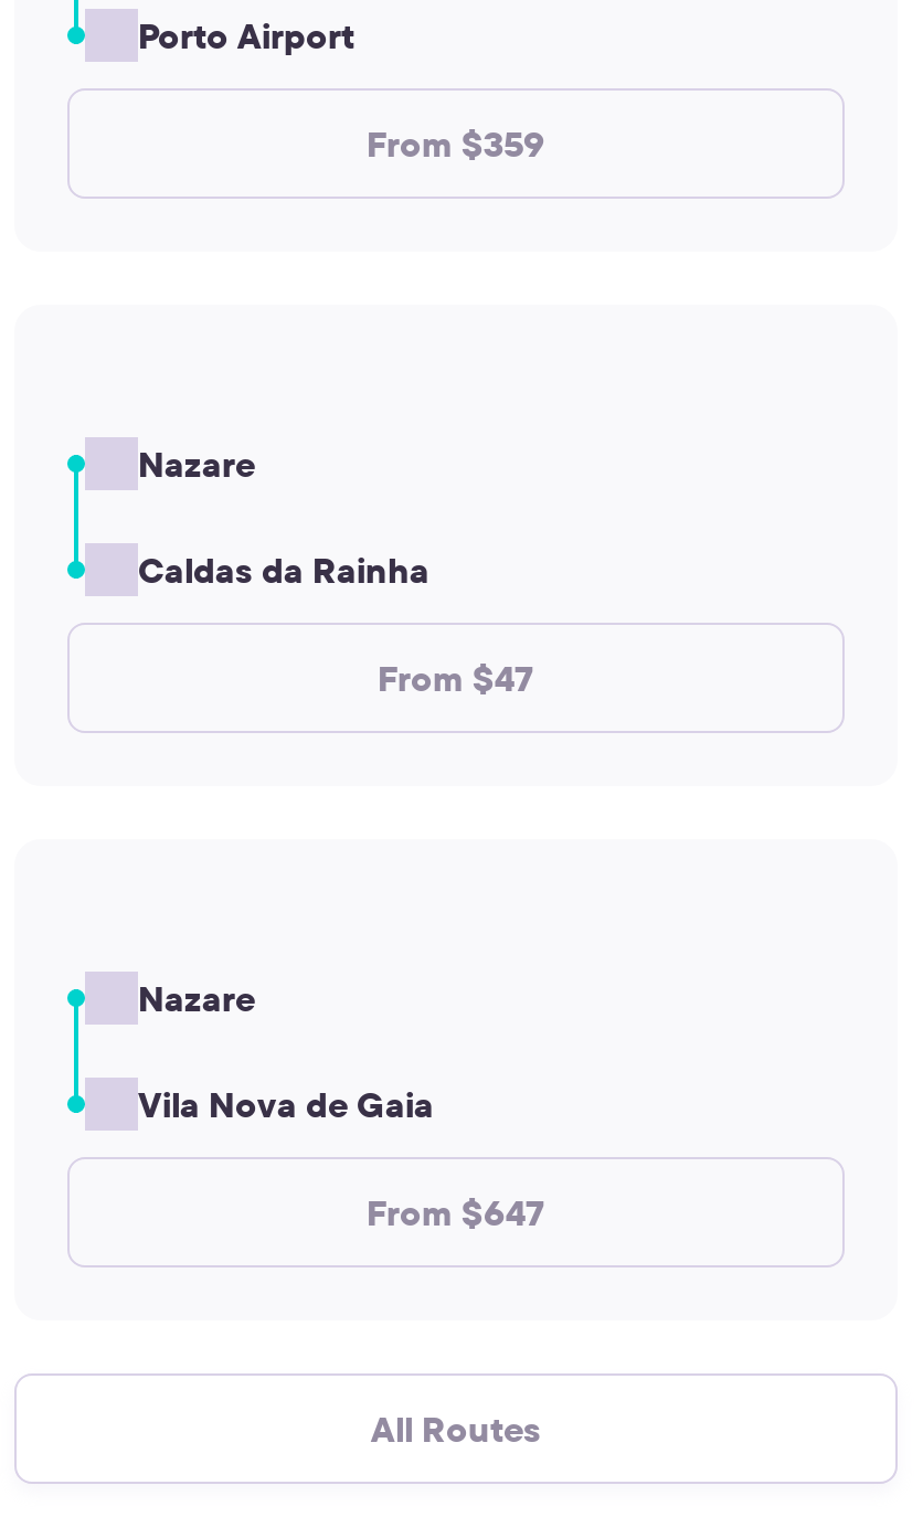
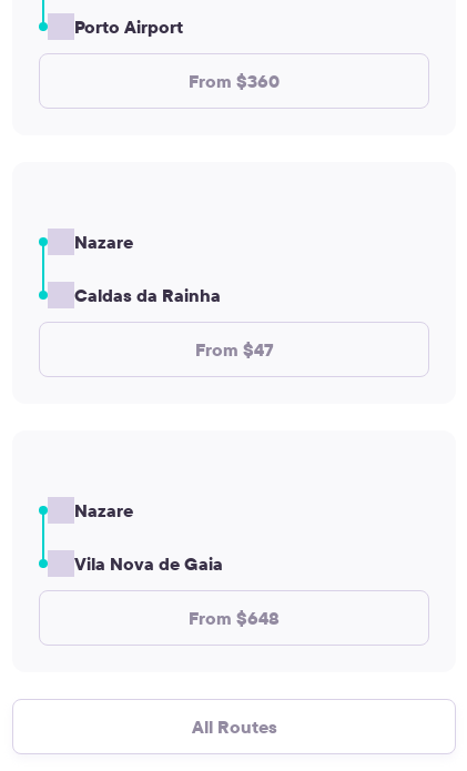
- From $359
+ From $360

- From $647
+ From $648
